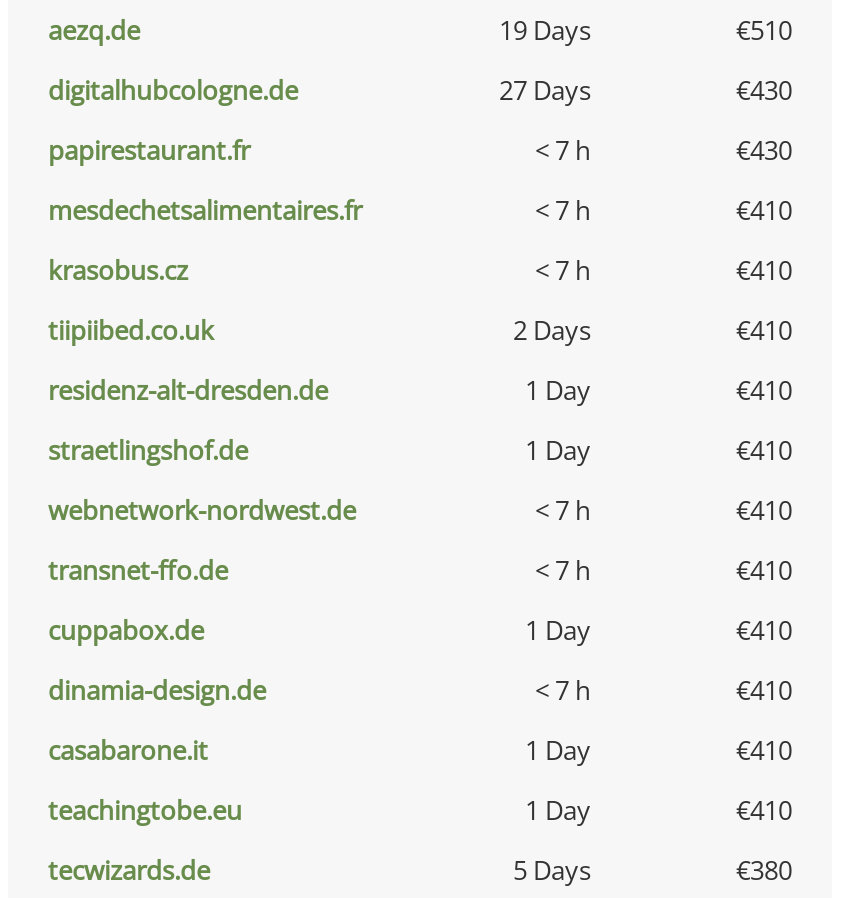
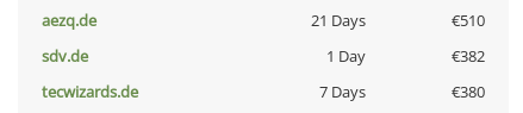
- 19 Days
+ 21 Days

- digitalhubcologne.de
- 27 Days
- €430
- papirestaurant.fr
- < 7 h
- €430
- mesdechetsalimentaires.fr
- < 7 h
- €410
- krasobus.cz
- < 7 h
- €410
- tiipiibed.co.uk
- 2 Days
- €410
- residenz-alt-dresden.de
+ sdv.de

- €410
- straetlingshof.de
- 1 Day
- €410
- webnetwork-nordwest.de
- < 7 h
- €410
- transnet-ffo.de
- < 7 h
- €410
- cuppabox.de
- 1 Day
- €410
- dinamia-design.de
- < 7 h
- €410
- casabarone.it
- 1 Day
- €410
- teachingtobe.eu
- 1 Day
- €410
+ €382

- 5 Days
+ 7 Days
